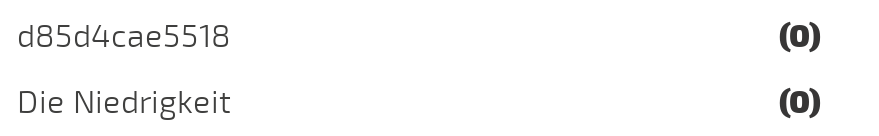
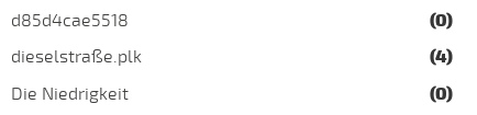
+ dieselstraße.plk
+ (4)
